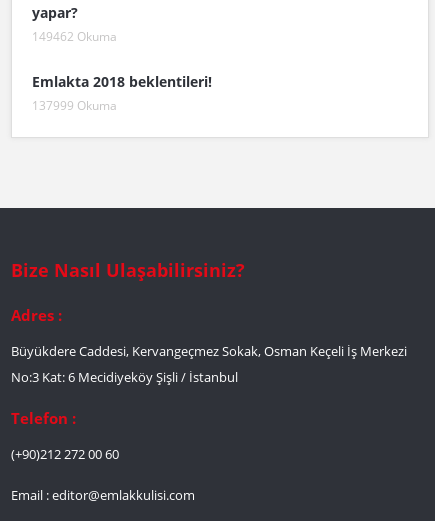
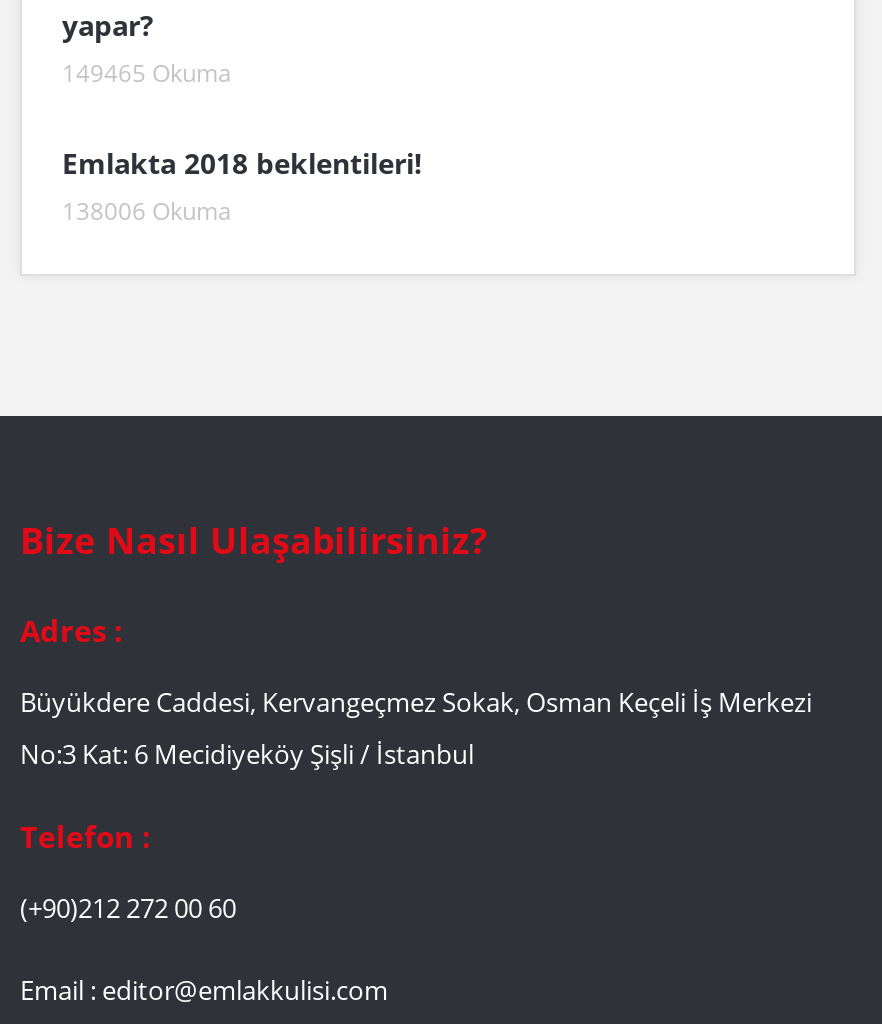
- 149462 Okuma
+ 149465 Okuma

- 137999 Okuma
+ 138006 Okuma
